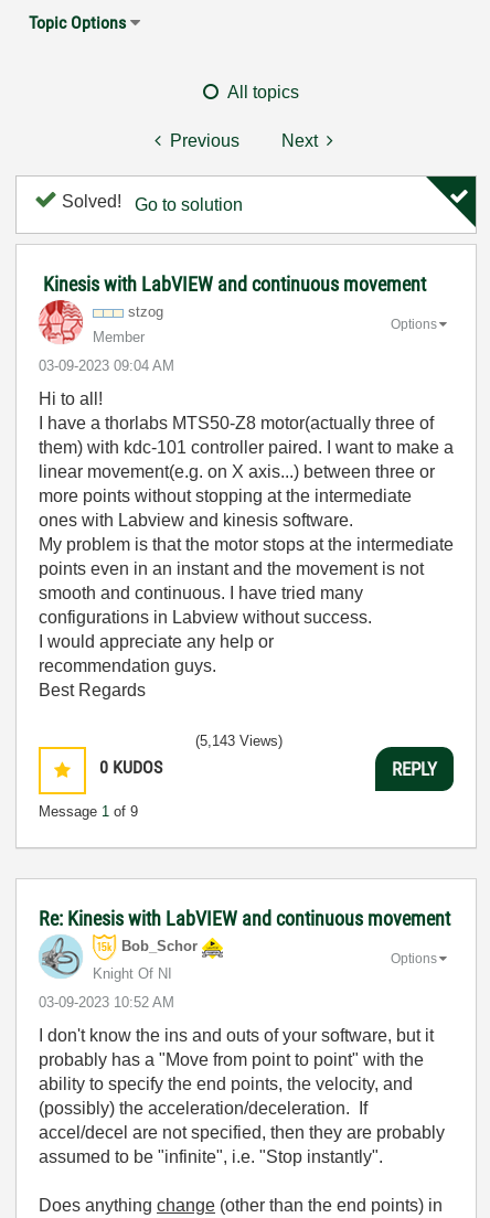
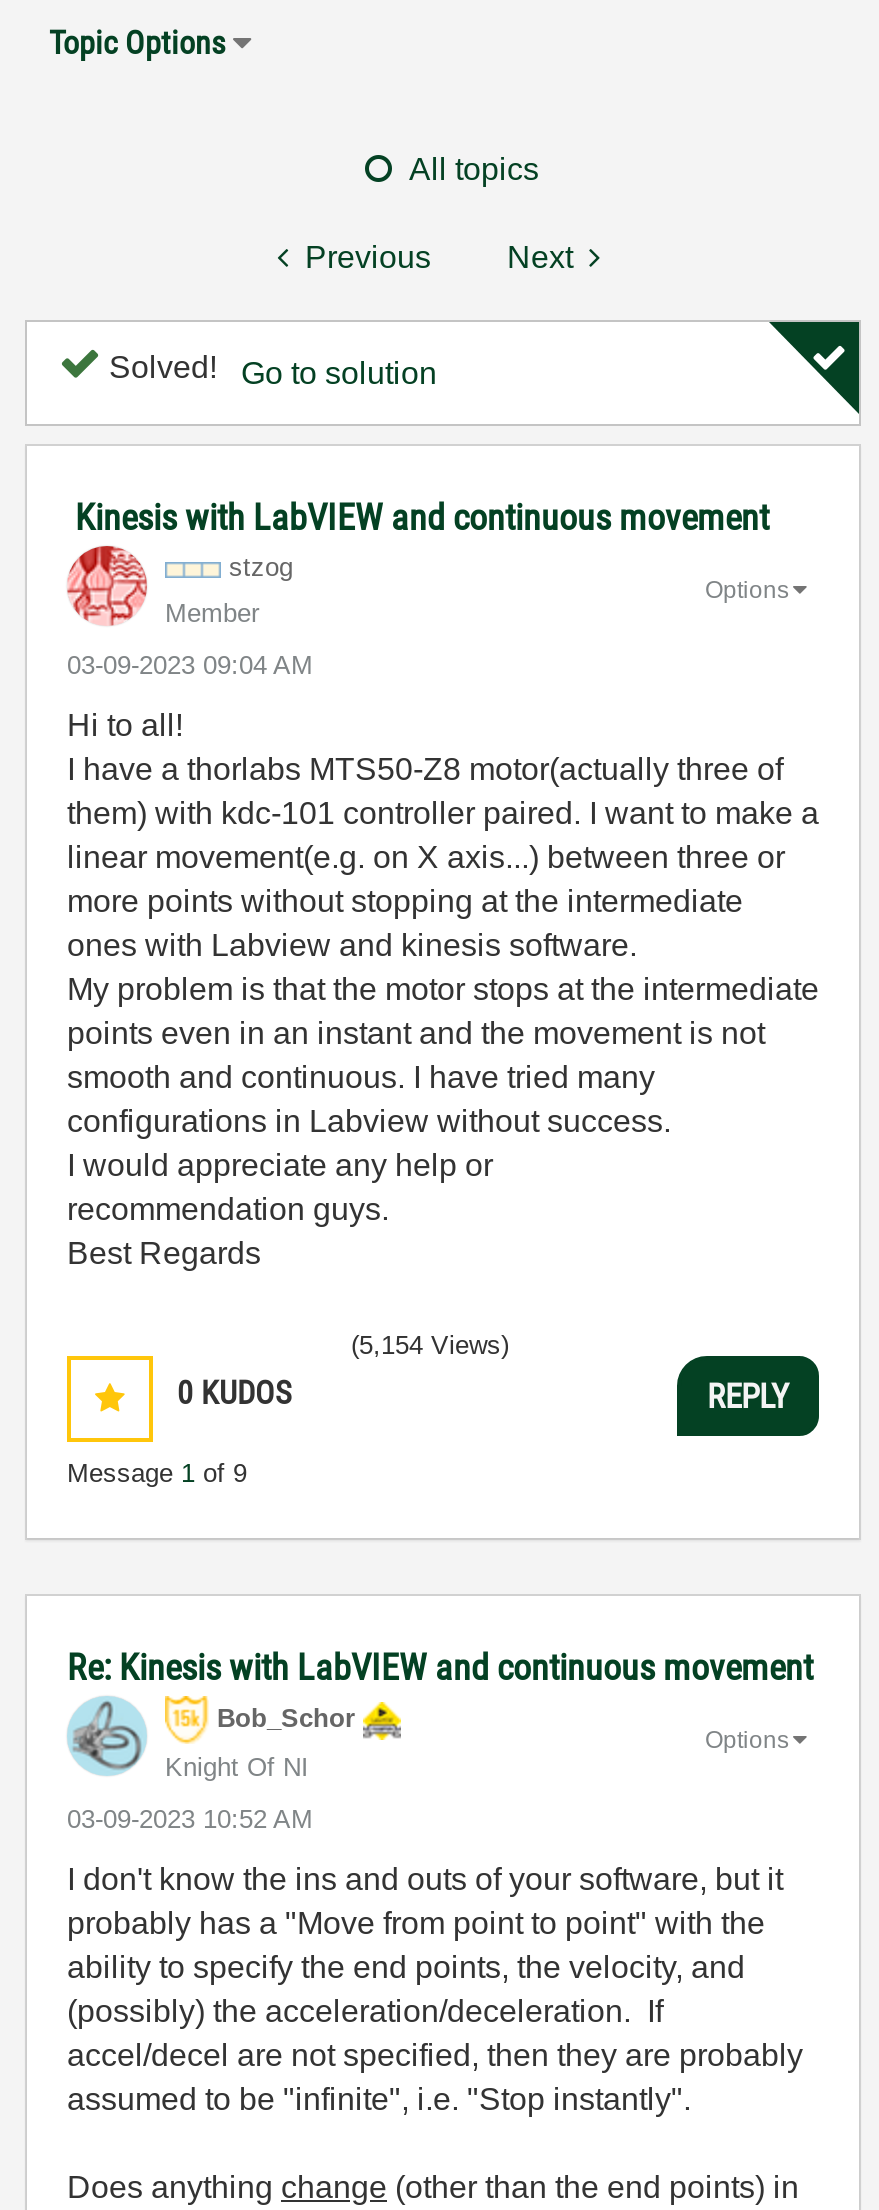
- (5,143 Views)
+ (5,154 Views)
